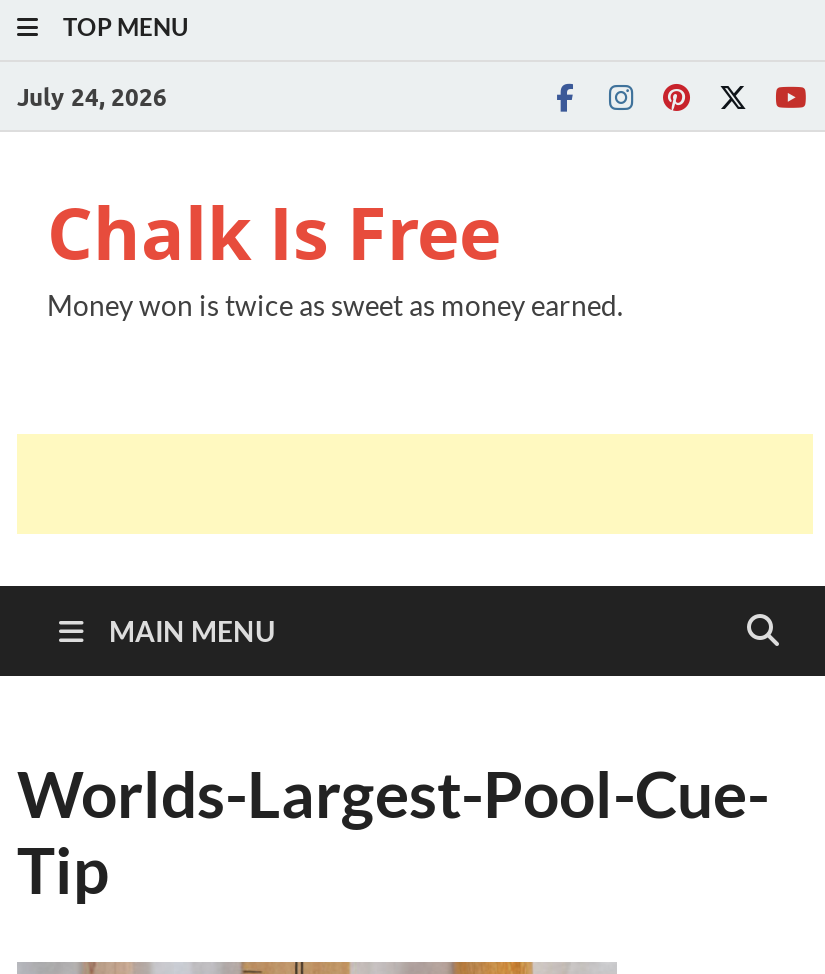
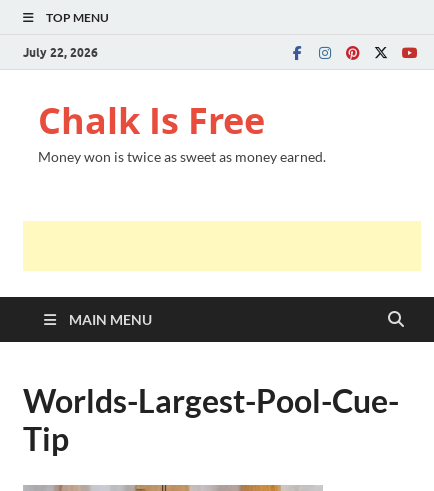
- July 24, 2026
+ July 22, 2026
